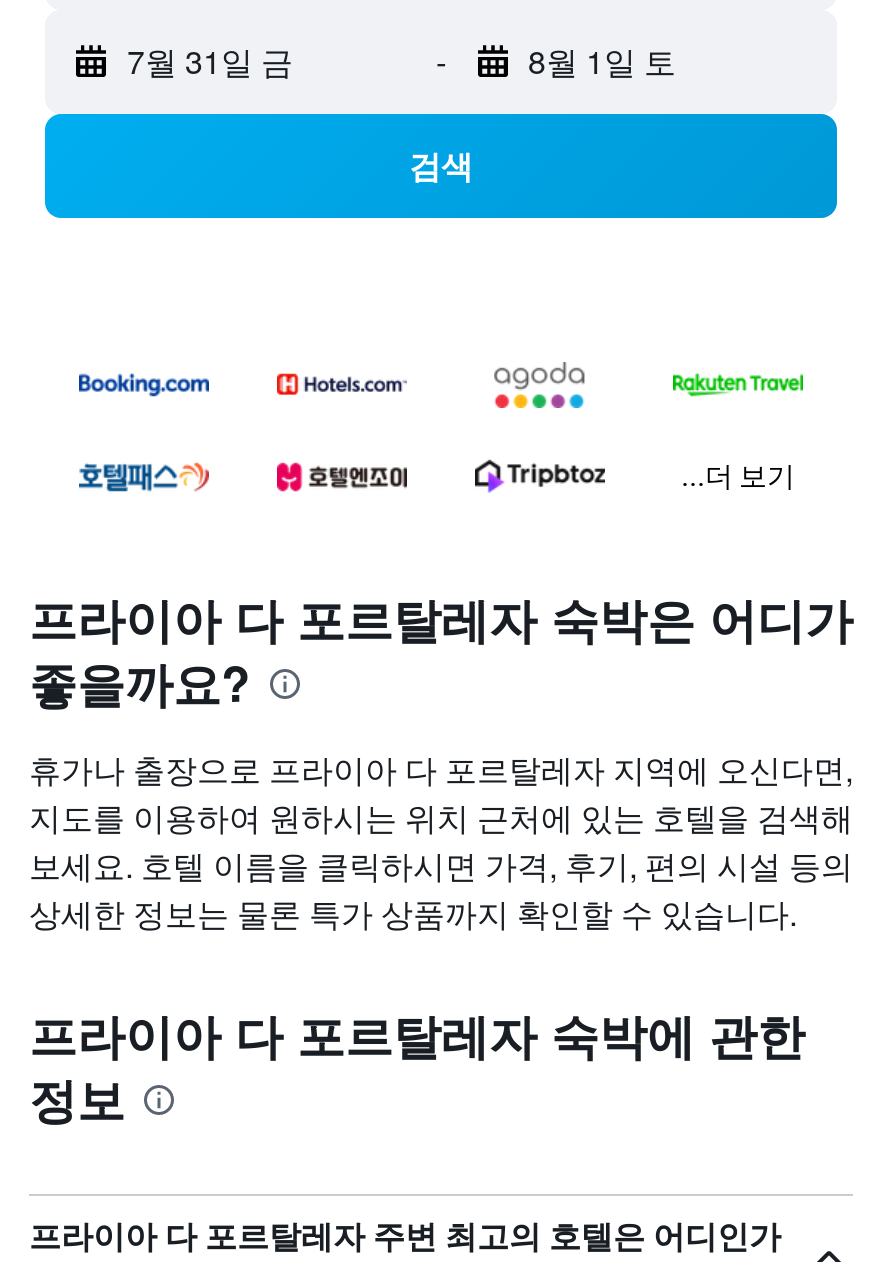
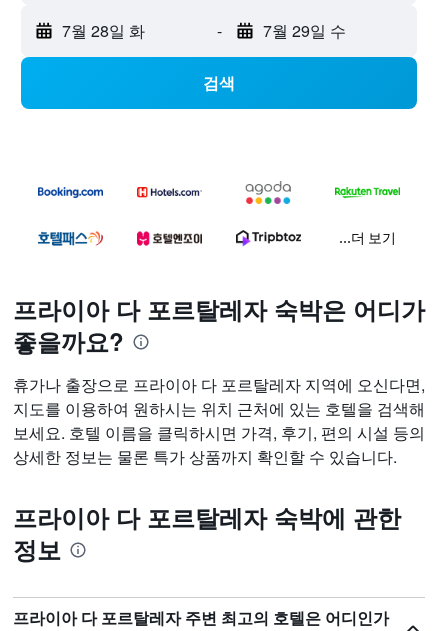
- 7월 31일 금
+ 7월 28일 화

- 8월 1일 토
+ 7월 29일 수
